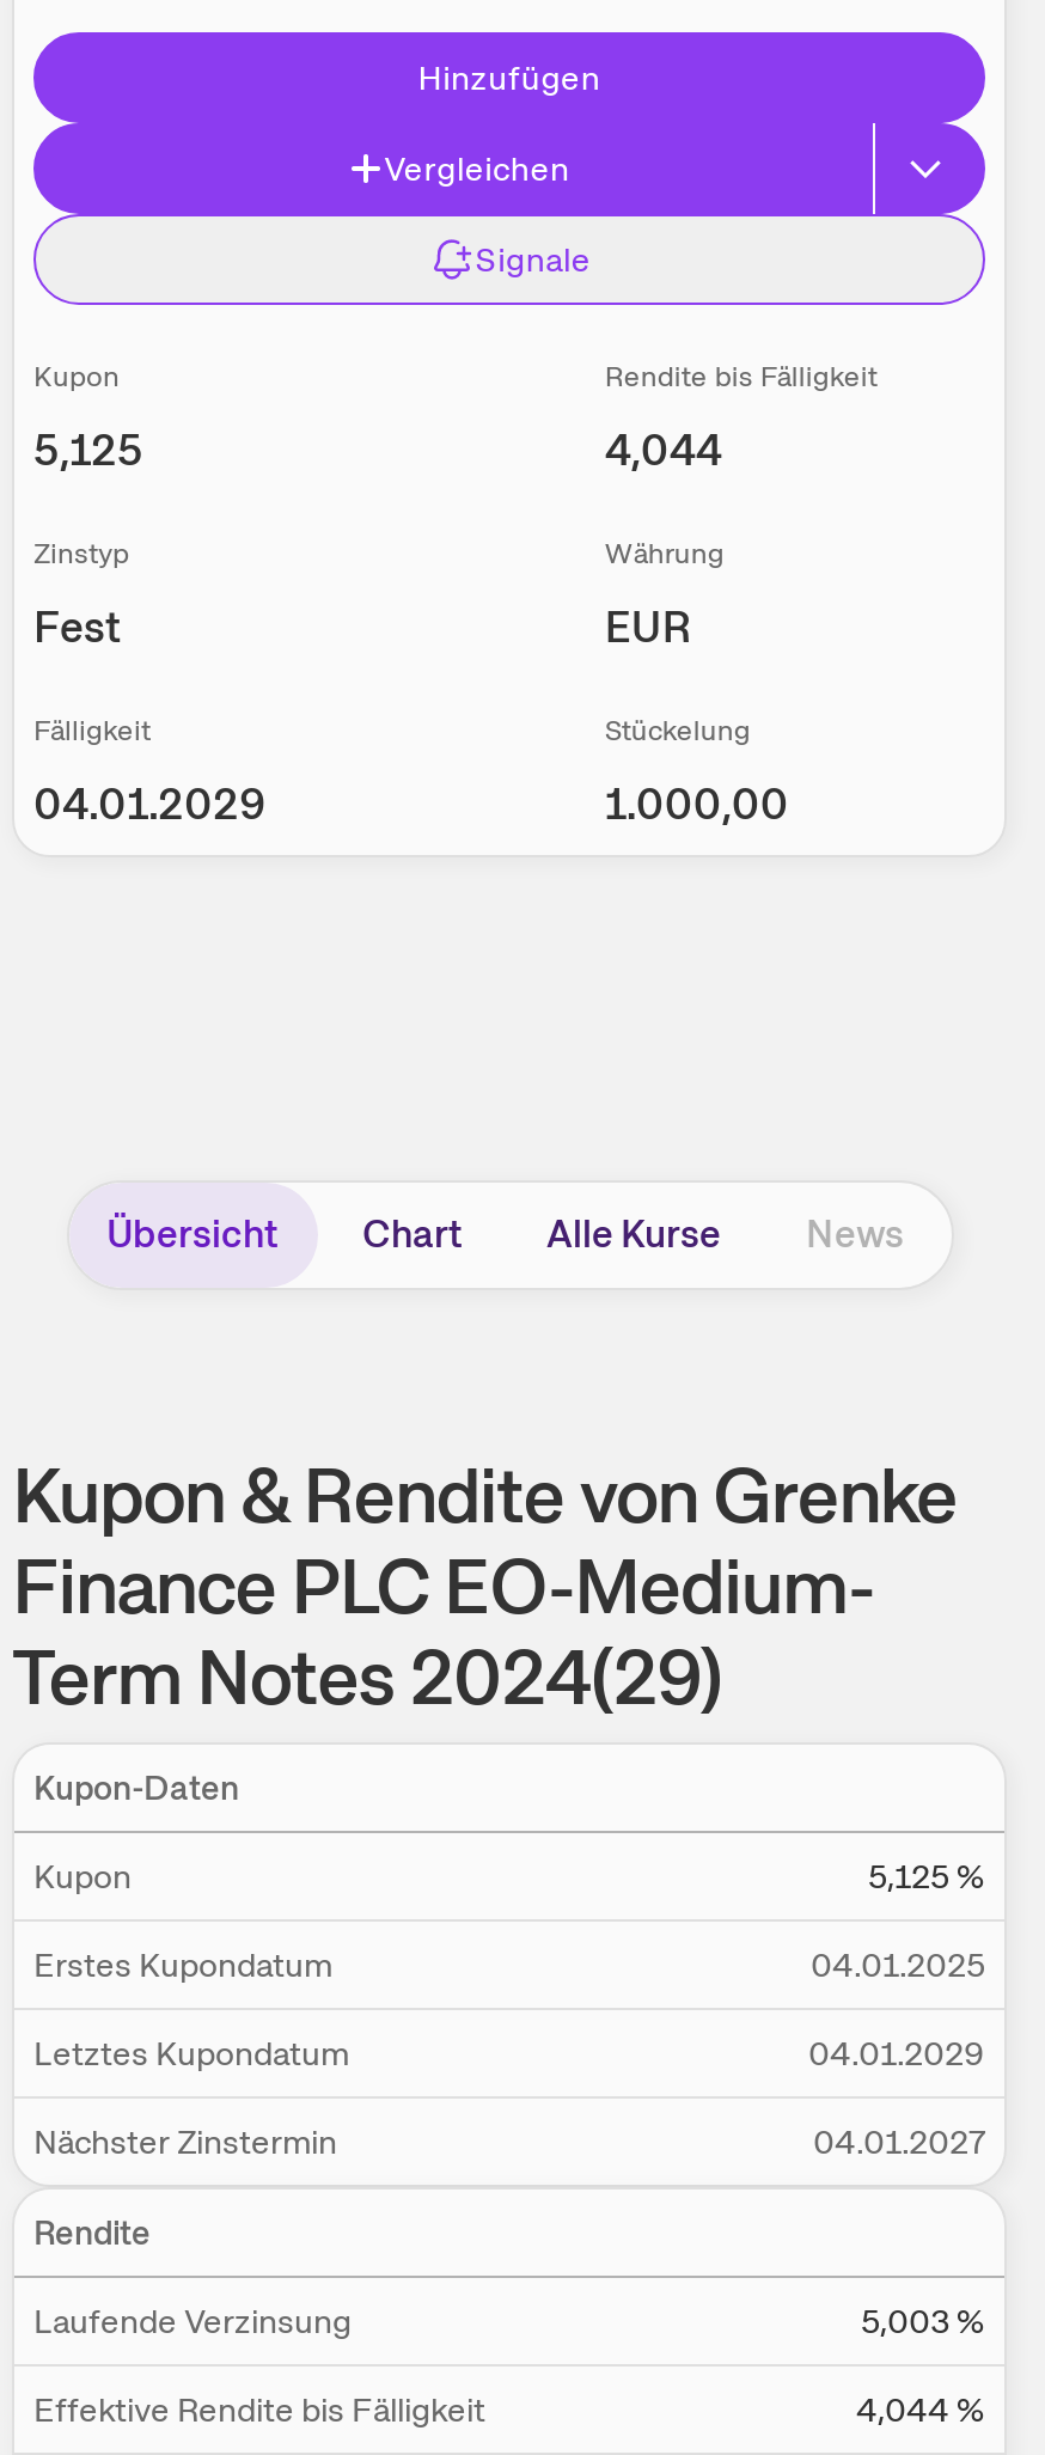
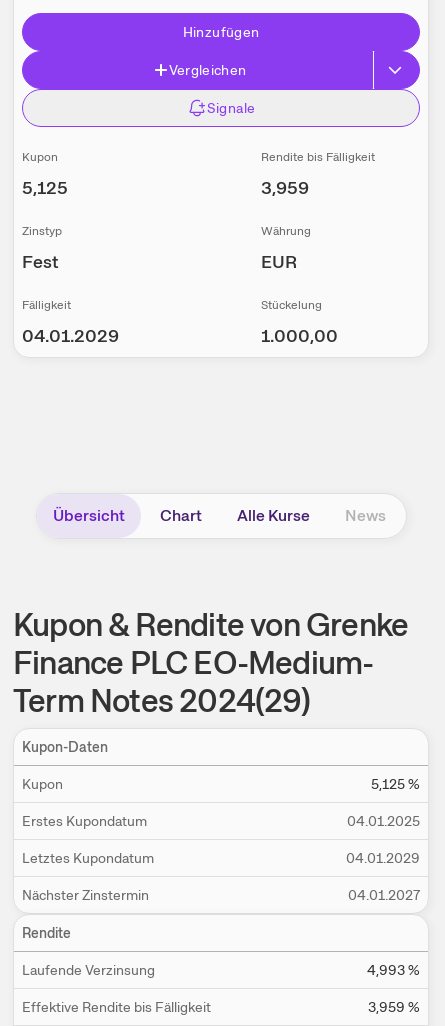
- 4,044
+ 3,959

- 5,003 %
+ 4,993 %

- 4,044 %
+ 3,959 %
